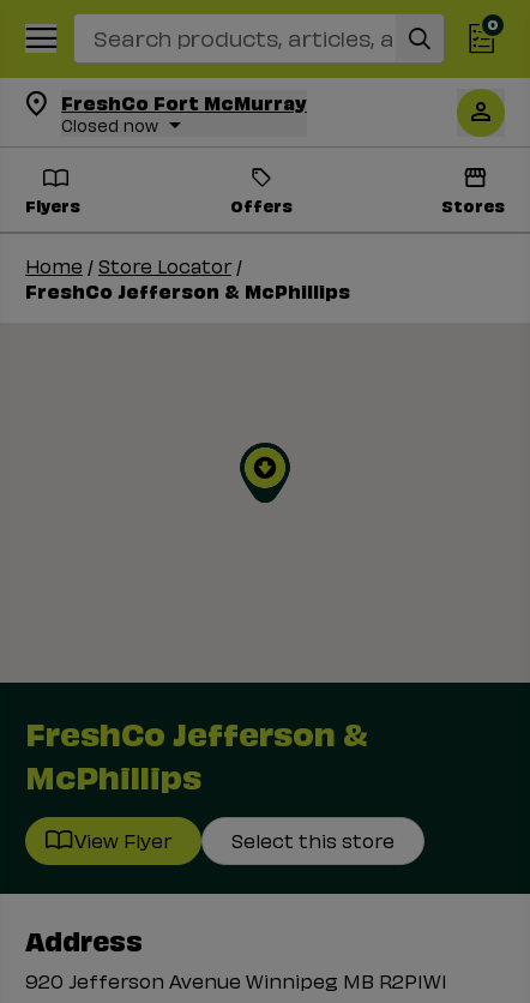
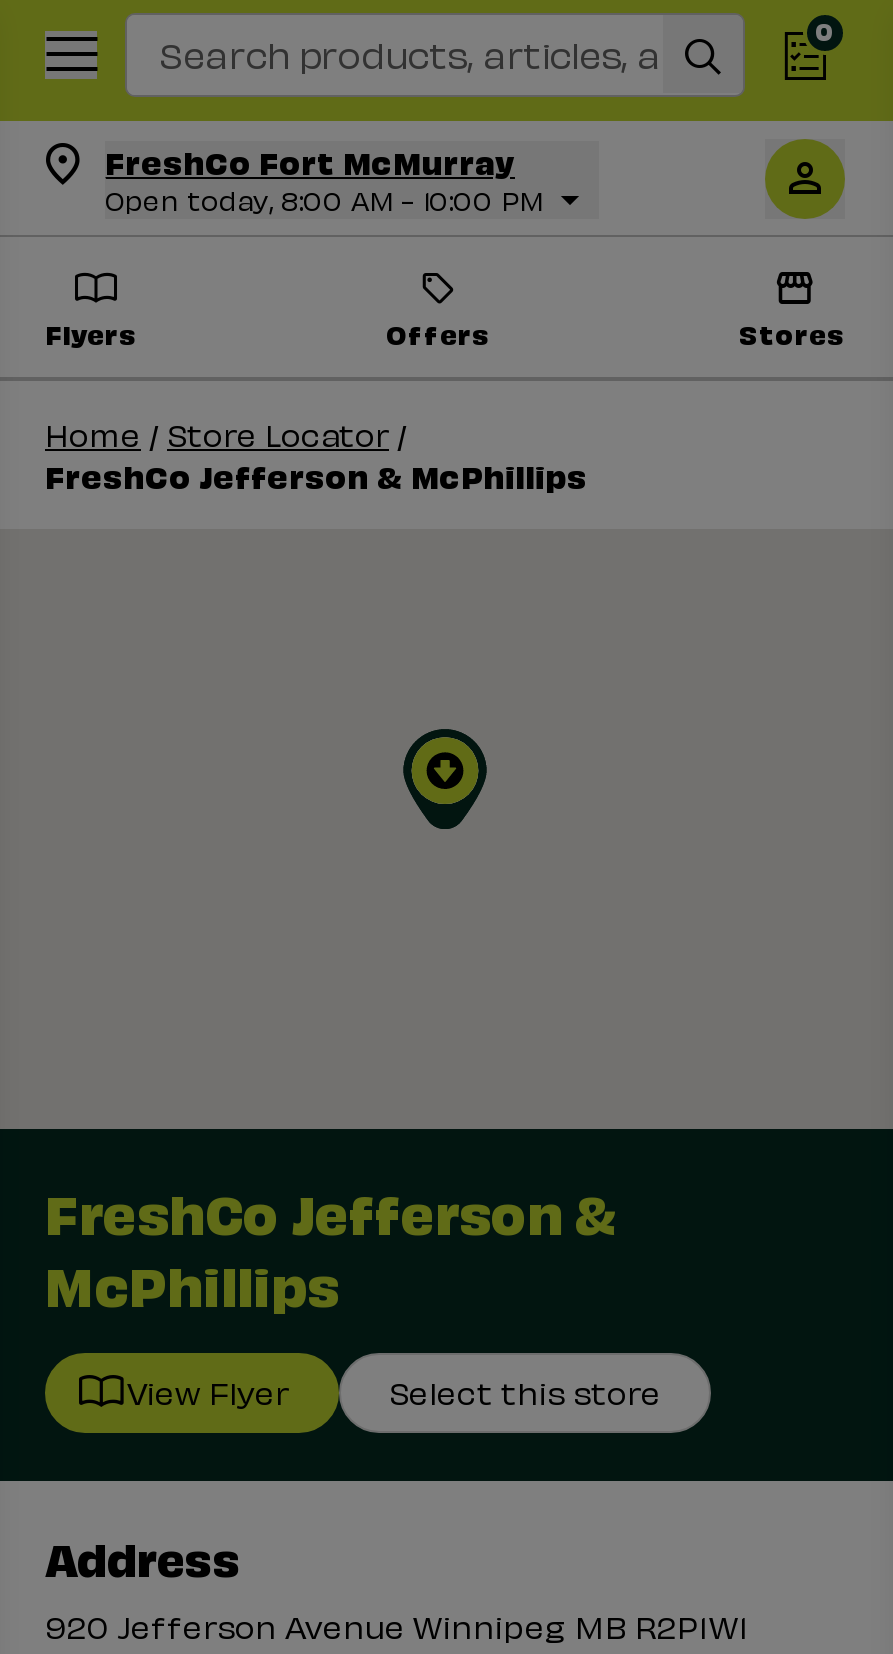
- Closed now
+ Open today, 8:00 AM - 10:00 PM
